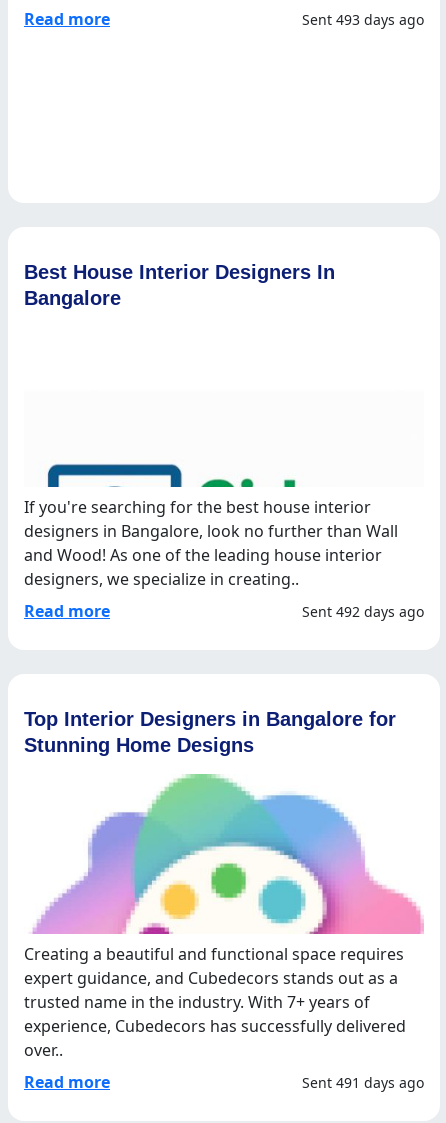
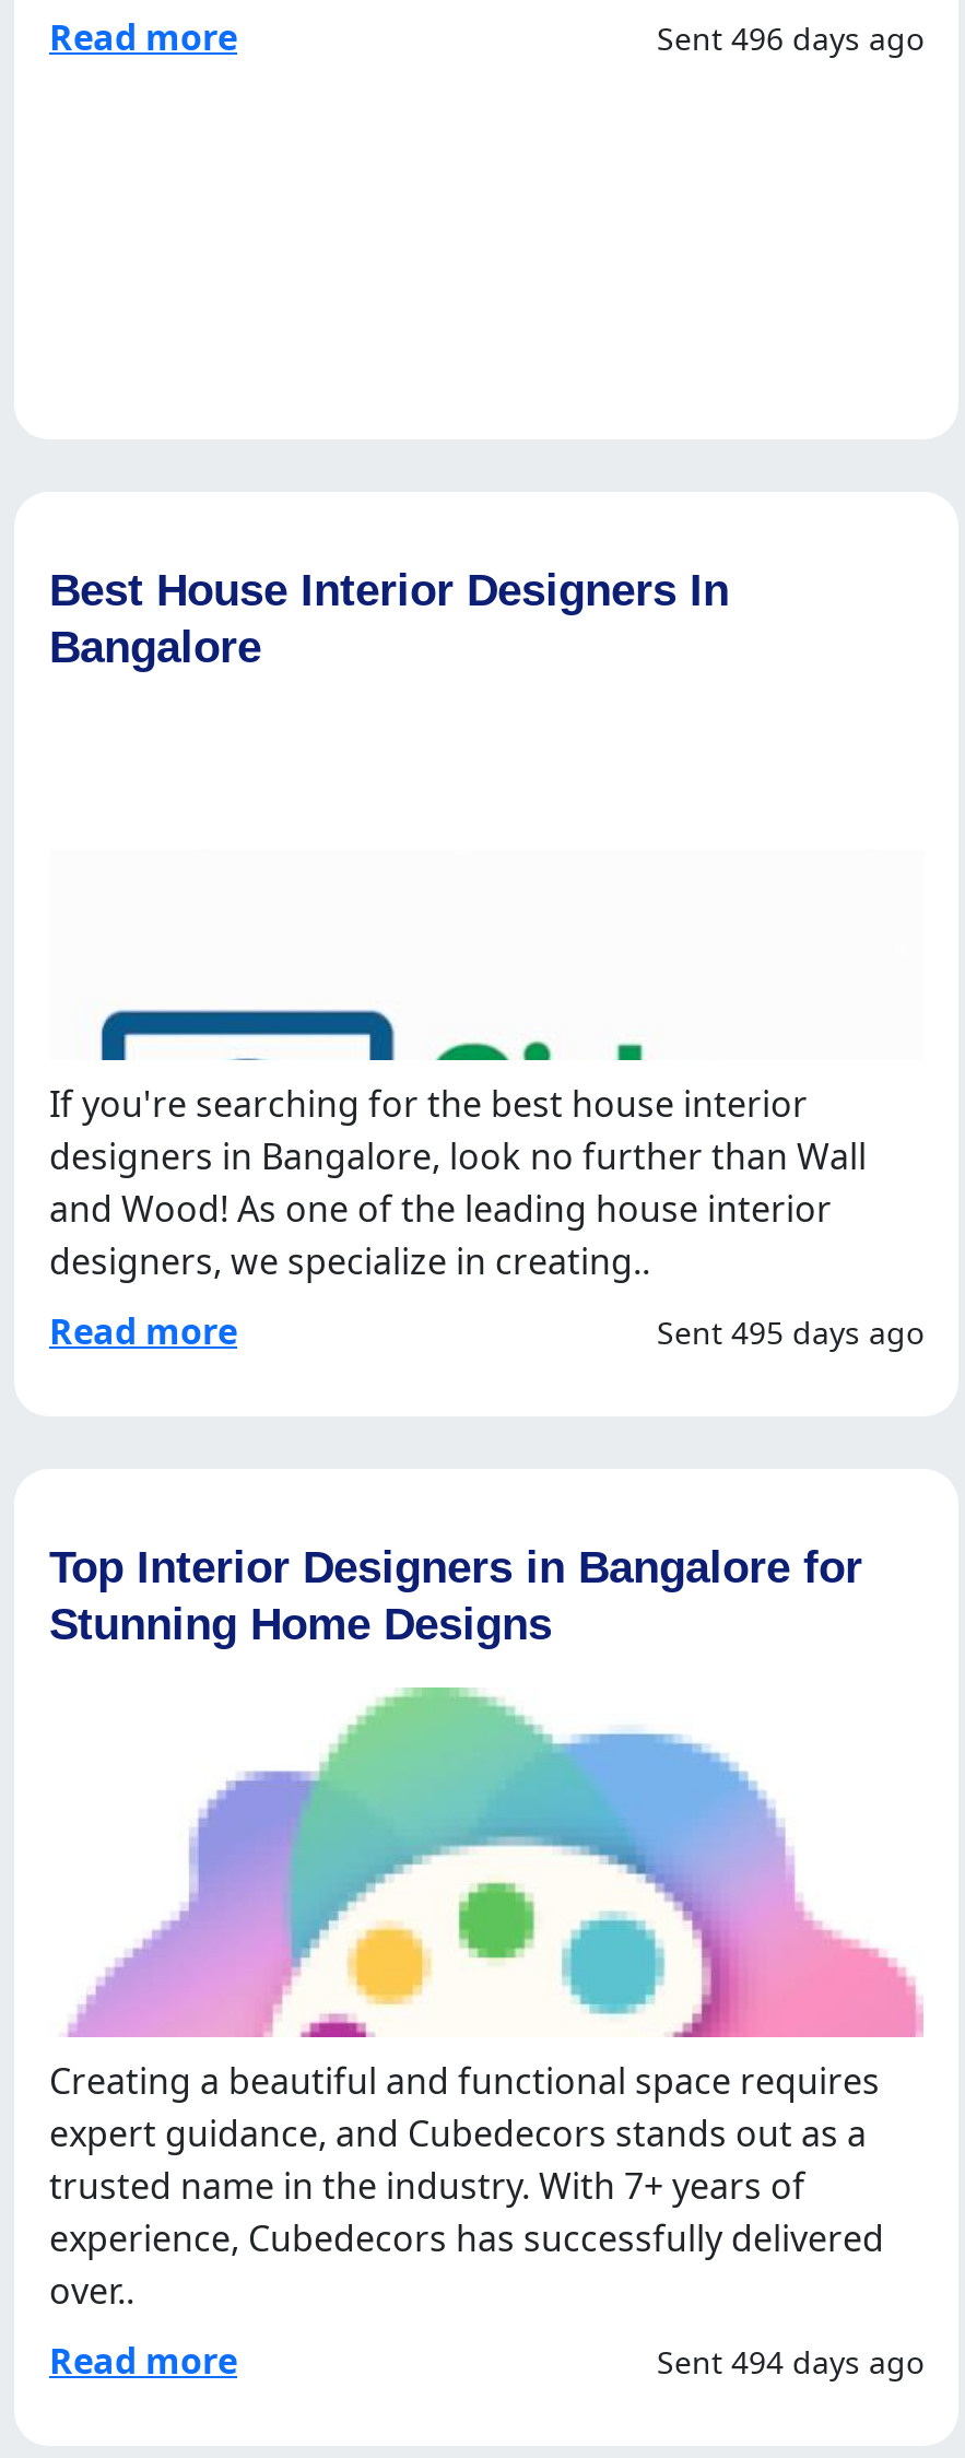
- Sent 493 days ago
+ Sent 496 days ago

- Sent 492 days ago
+ Sent 495 days ago

- Sent 491 days ago
+ Sent 494 days ago
